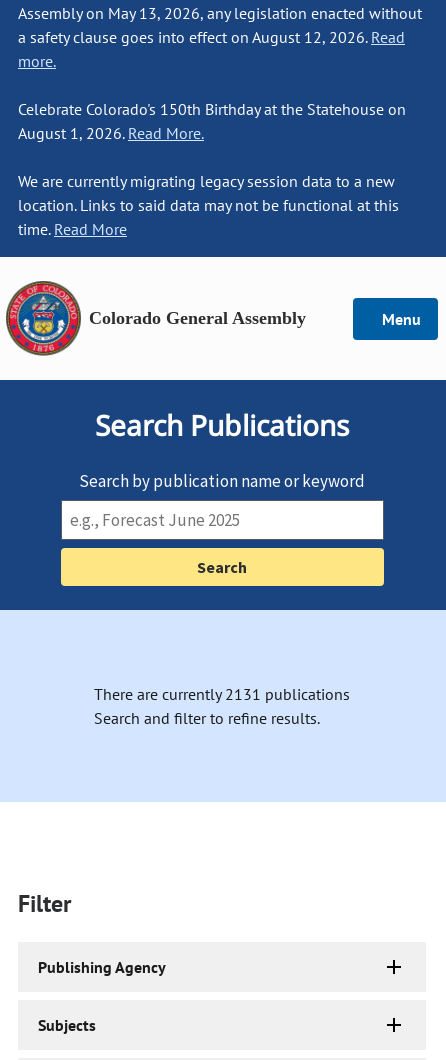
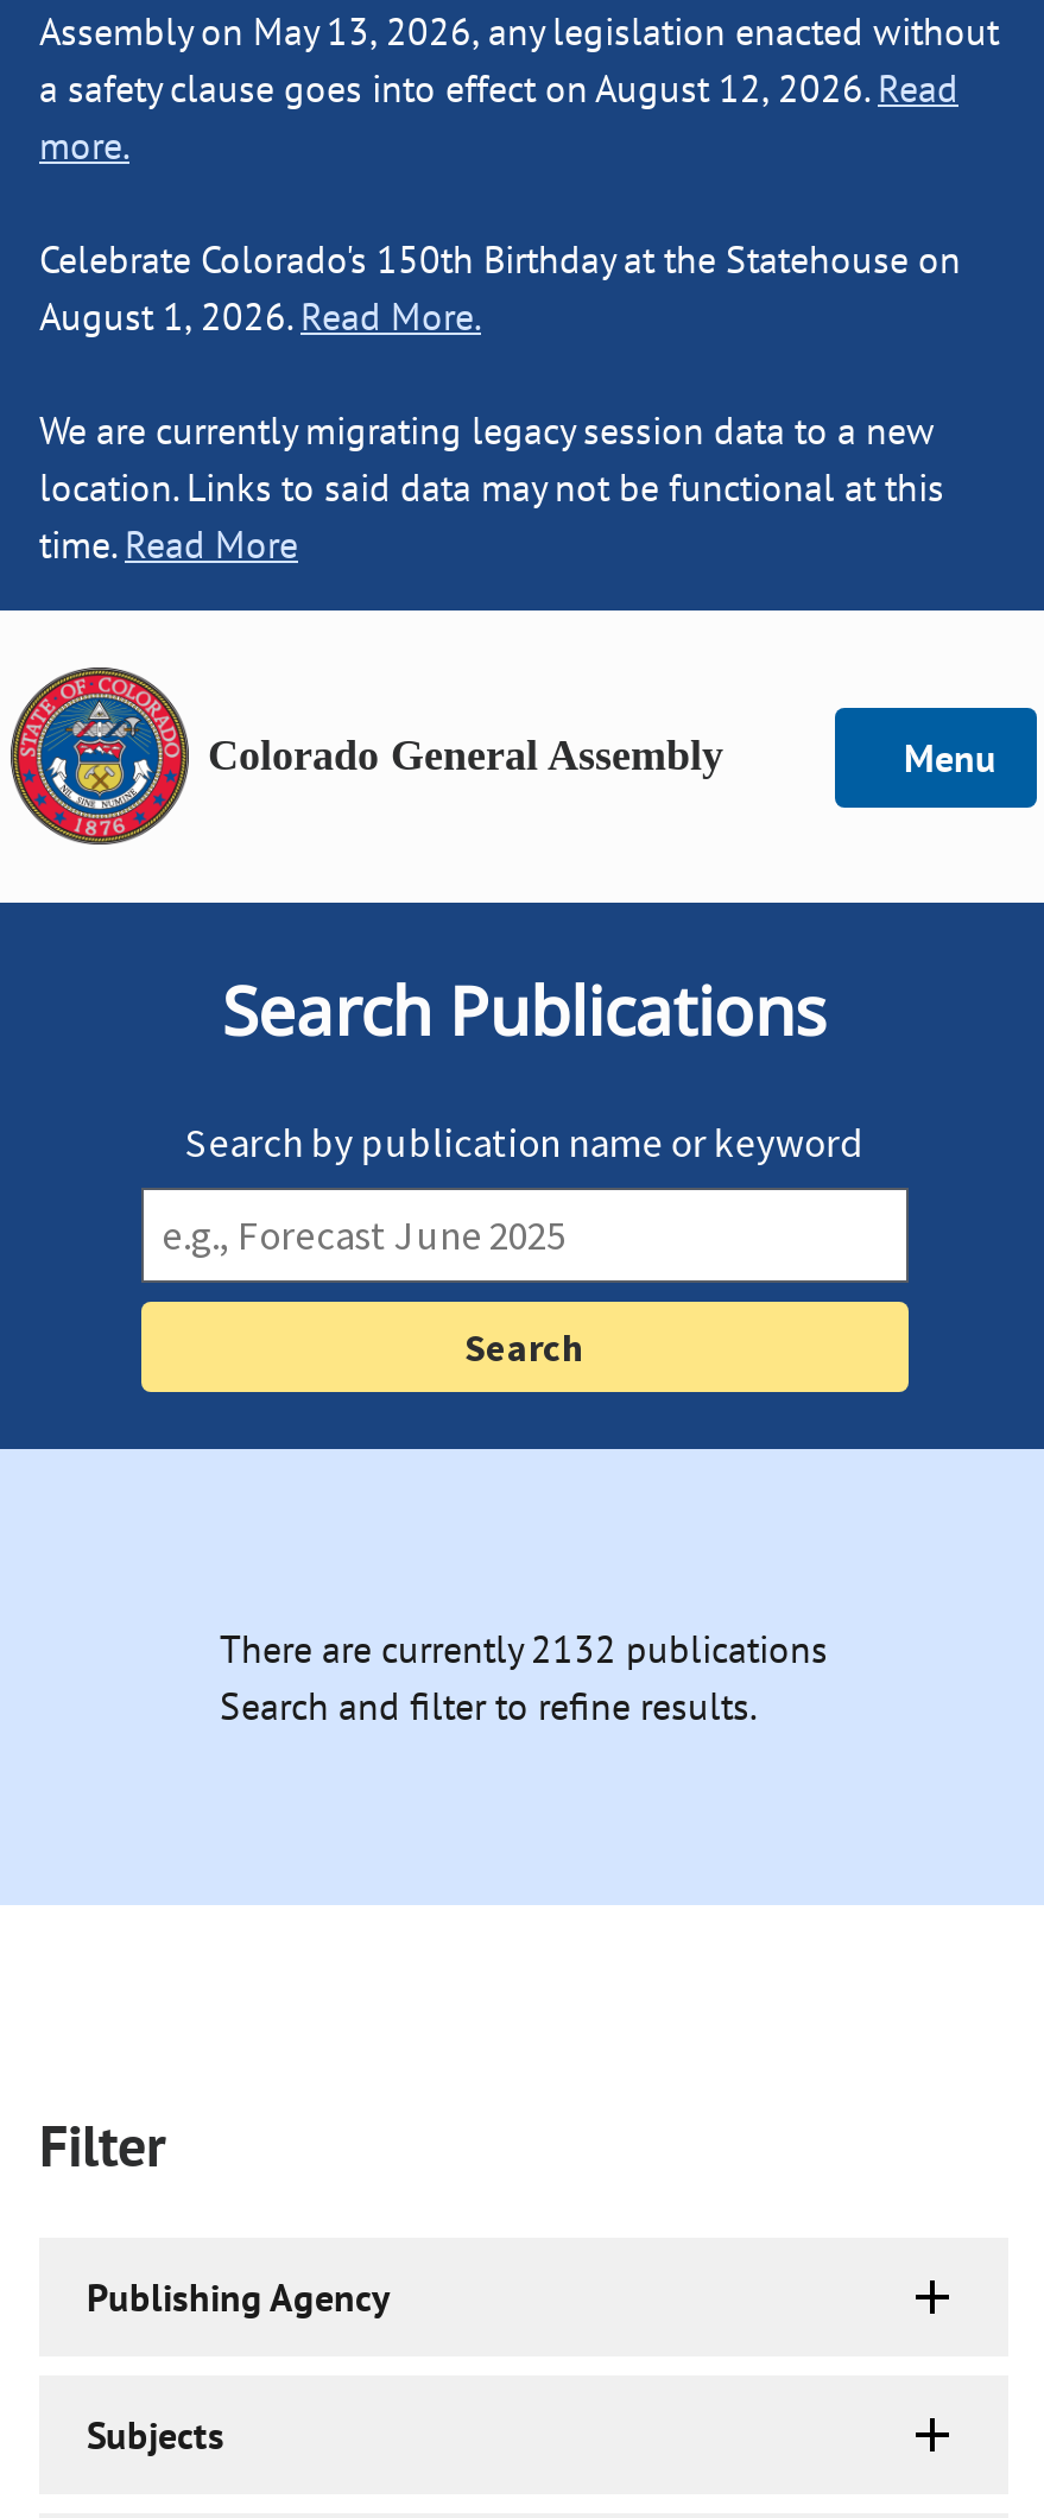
- There are currently 2131 publications
+ There are currently 2132 publications
